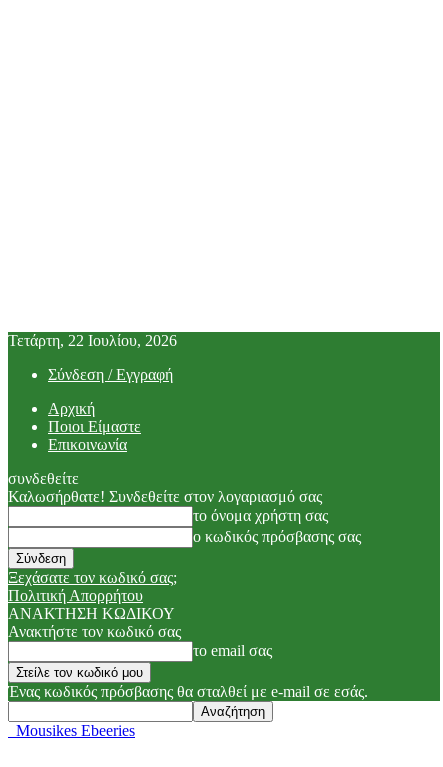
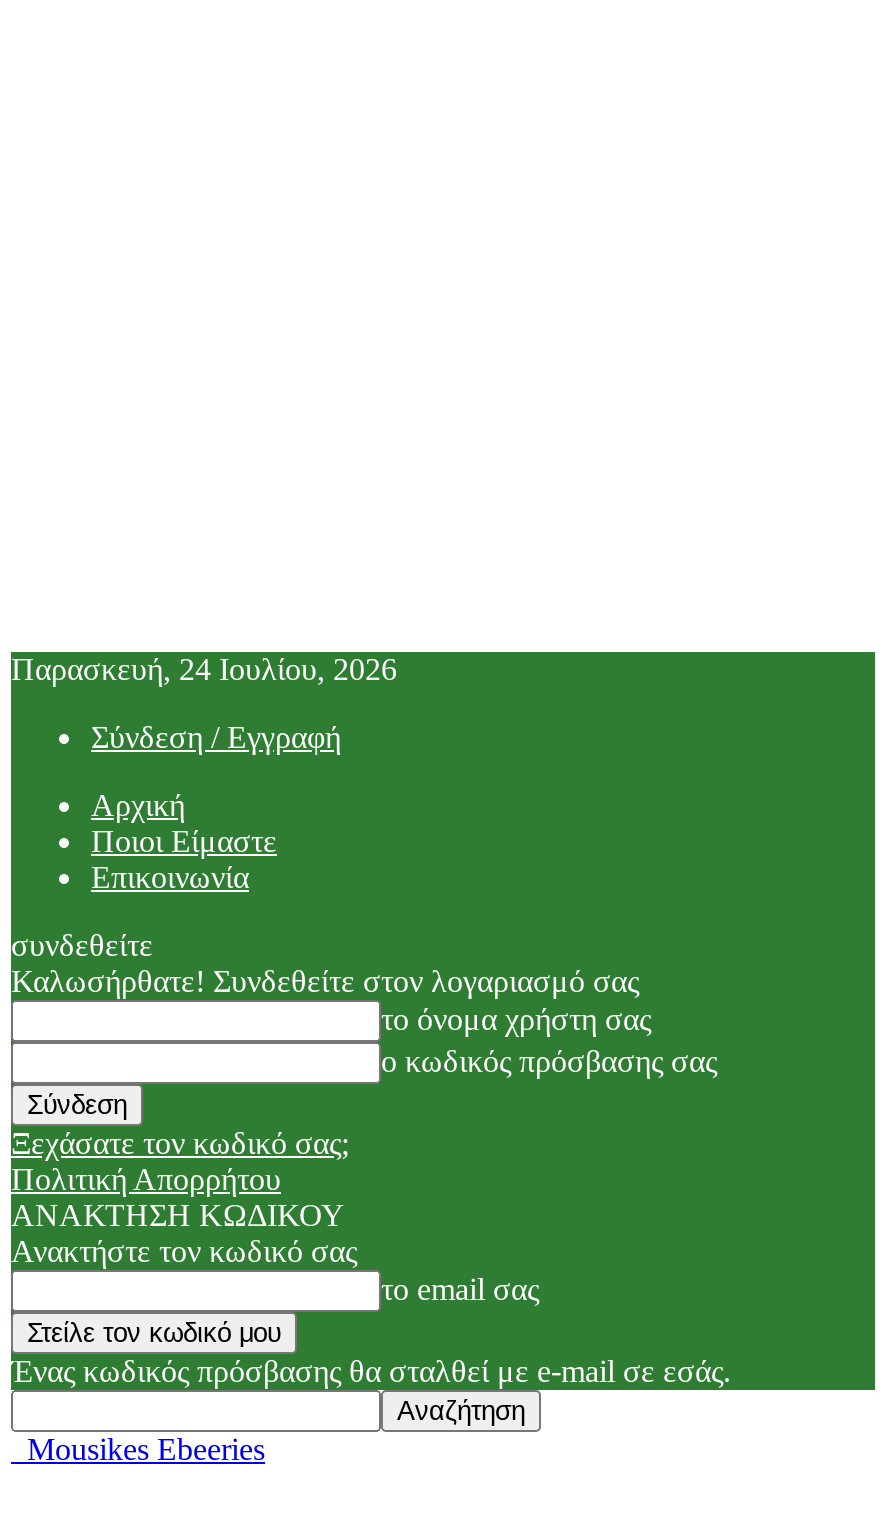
- Τετάρτη, 22 Ιουλίου, 2026
+ Παρασκευή, 24 Ιουλίου, 2026
